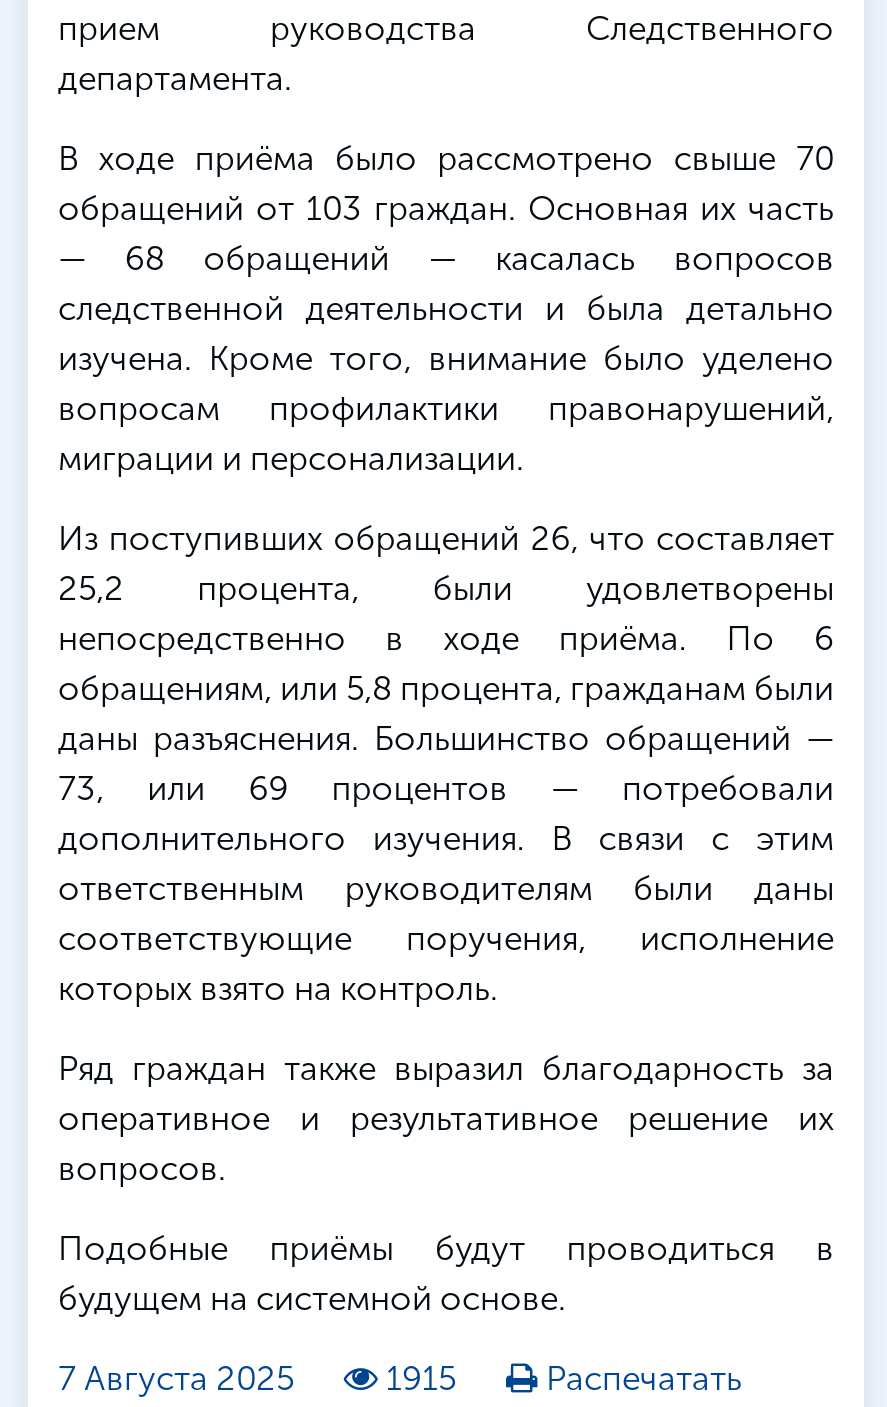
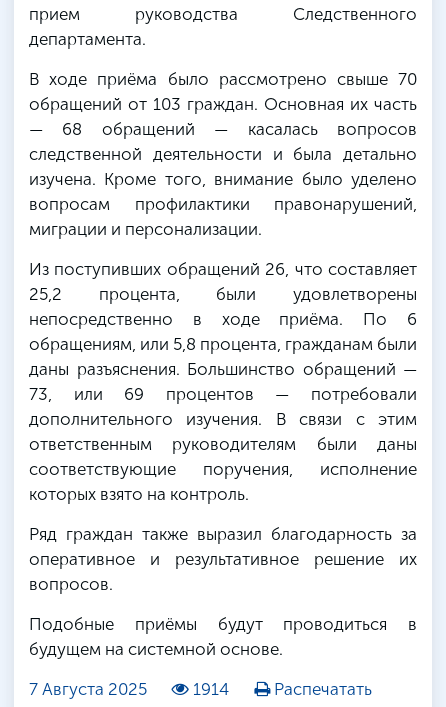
- 1915
+ 1914
